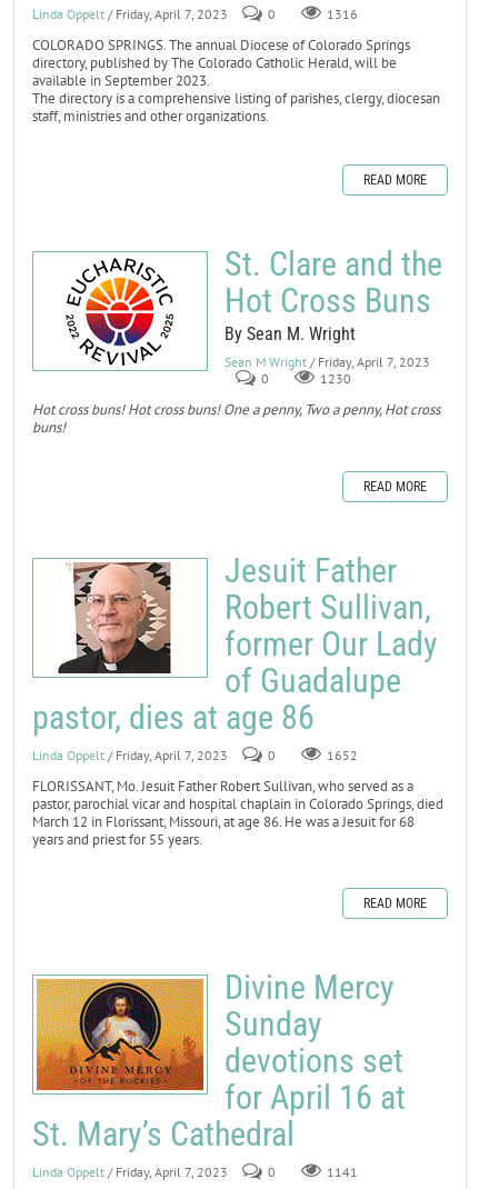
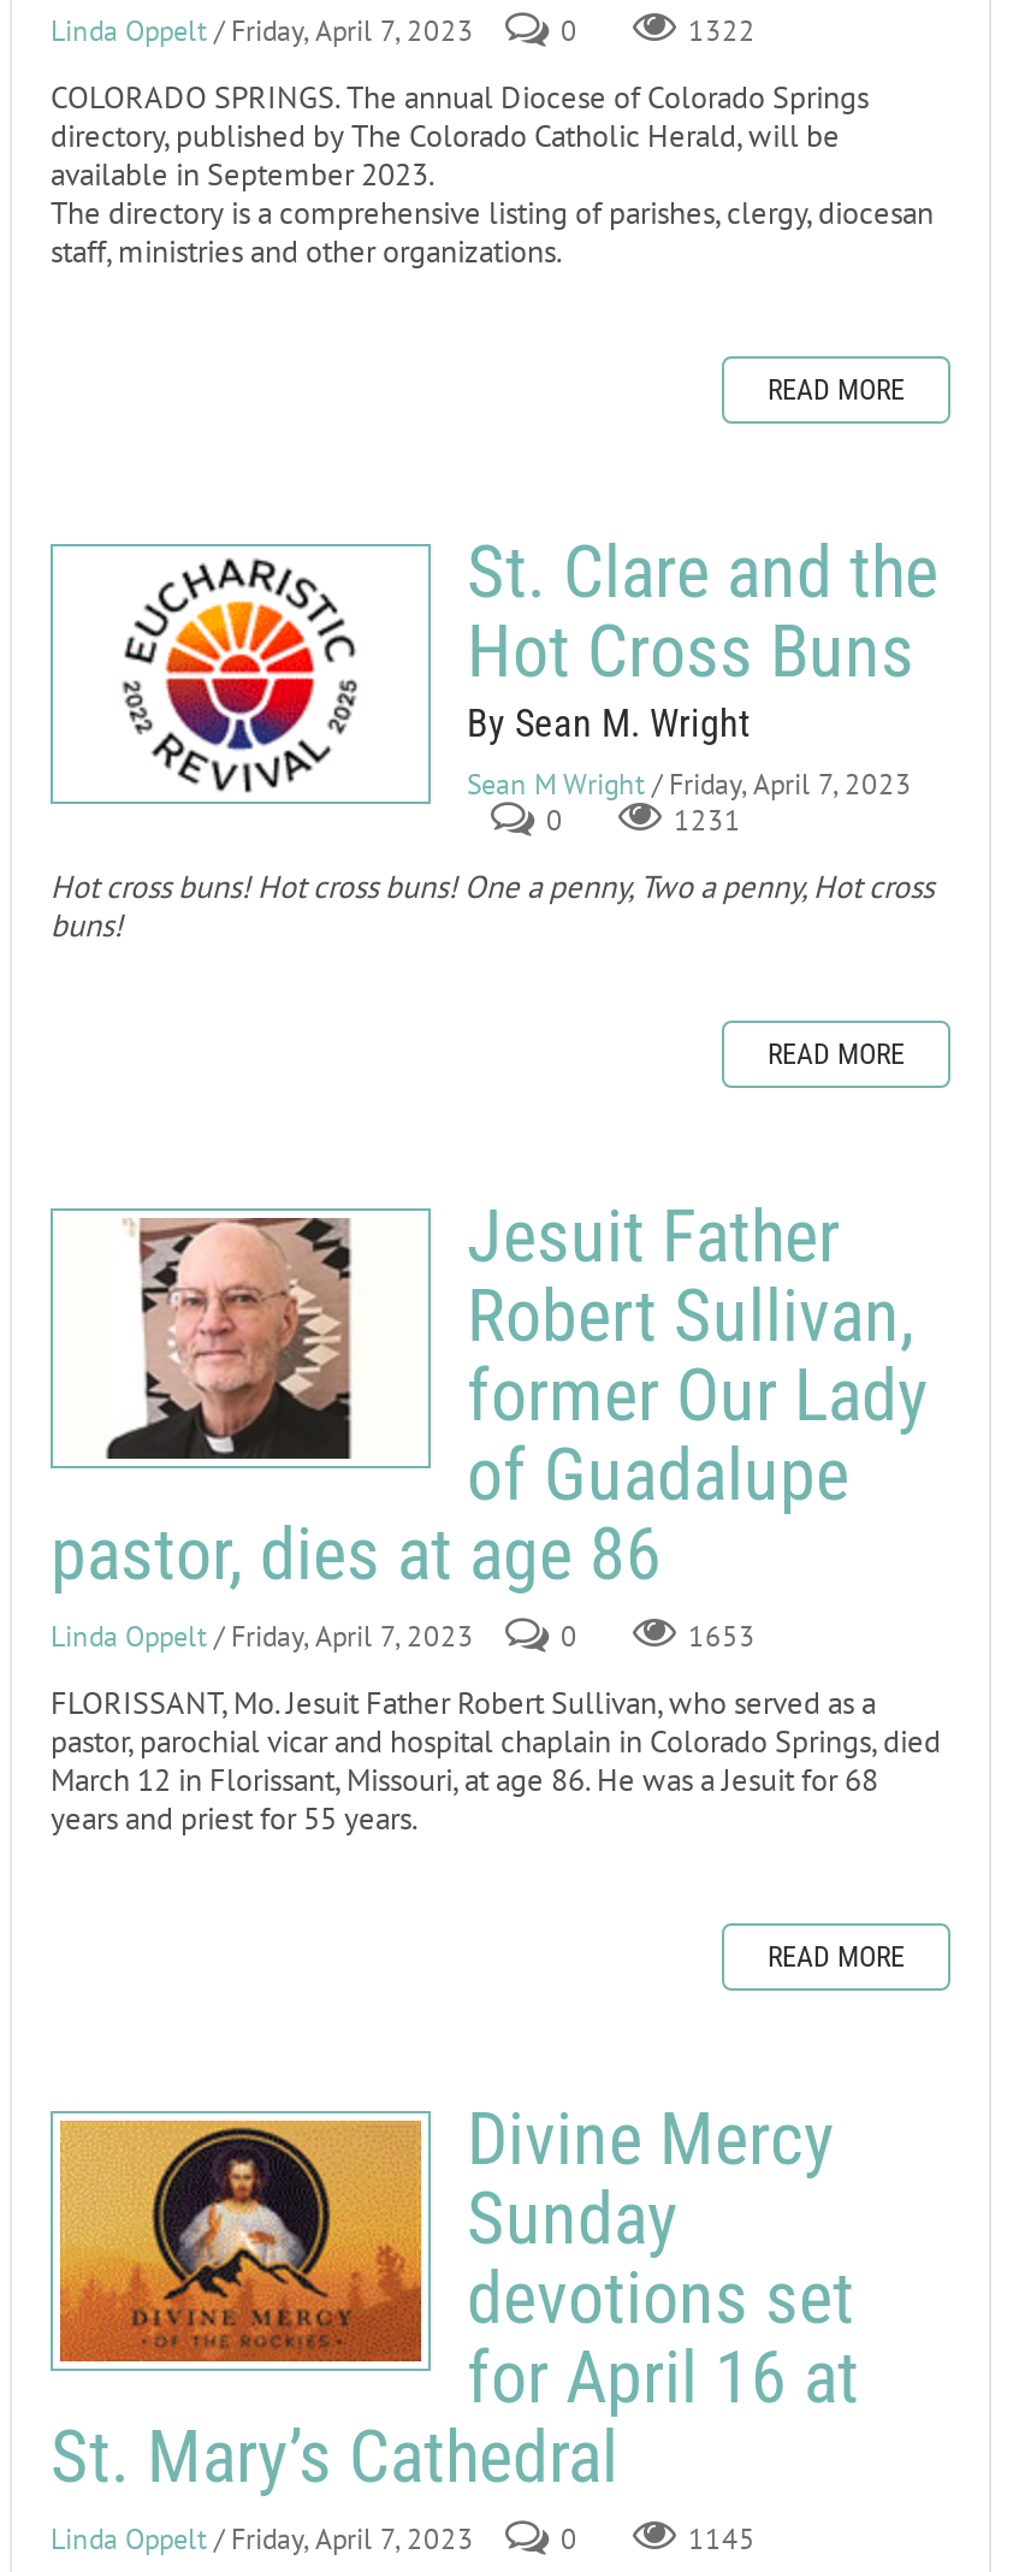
- 1316
+ 1322

- 1230
+ 1231

- 1652
+ 1653

- 1141
+ 1145
